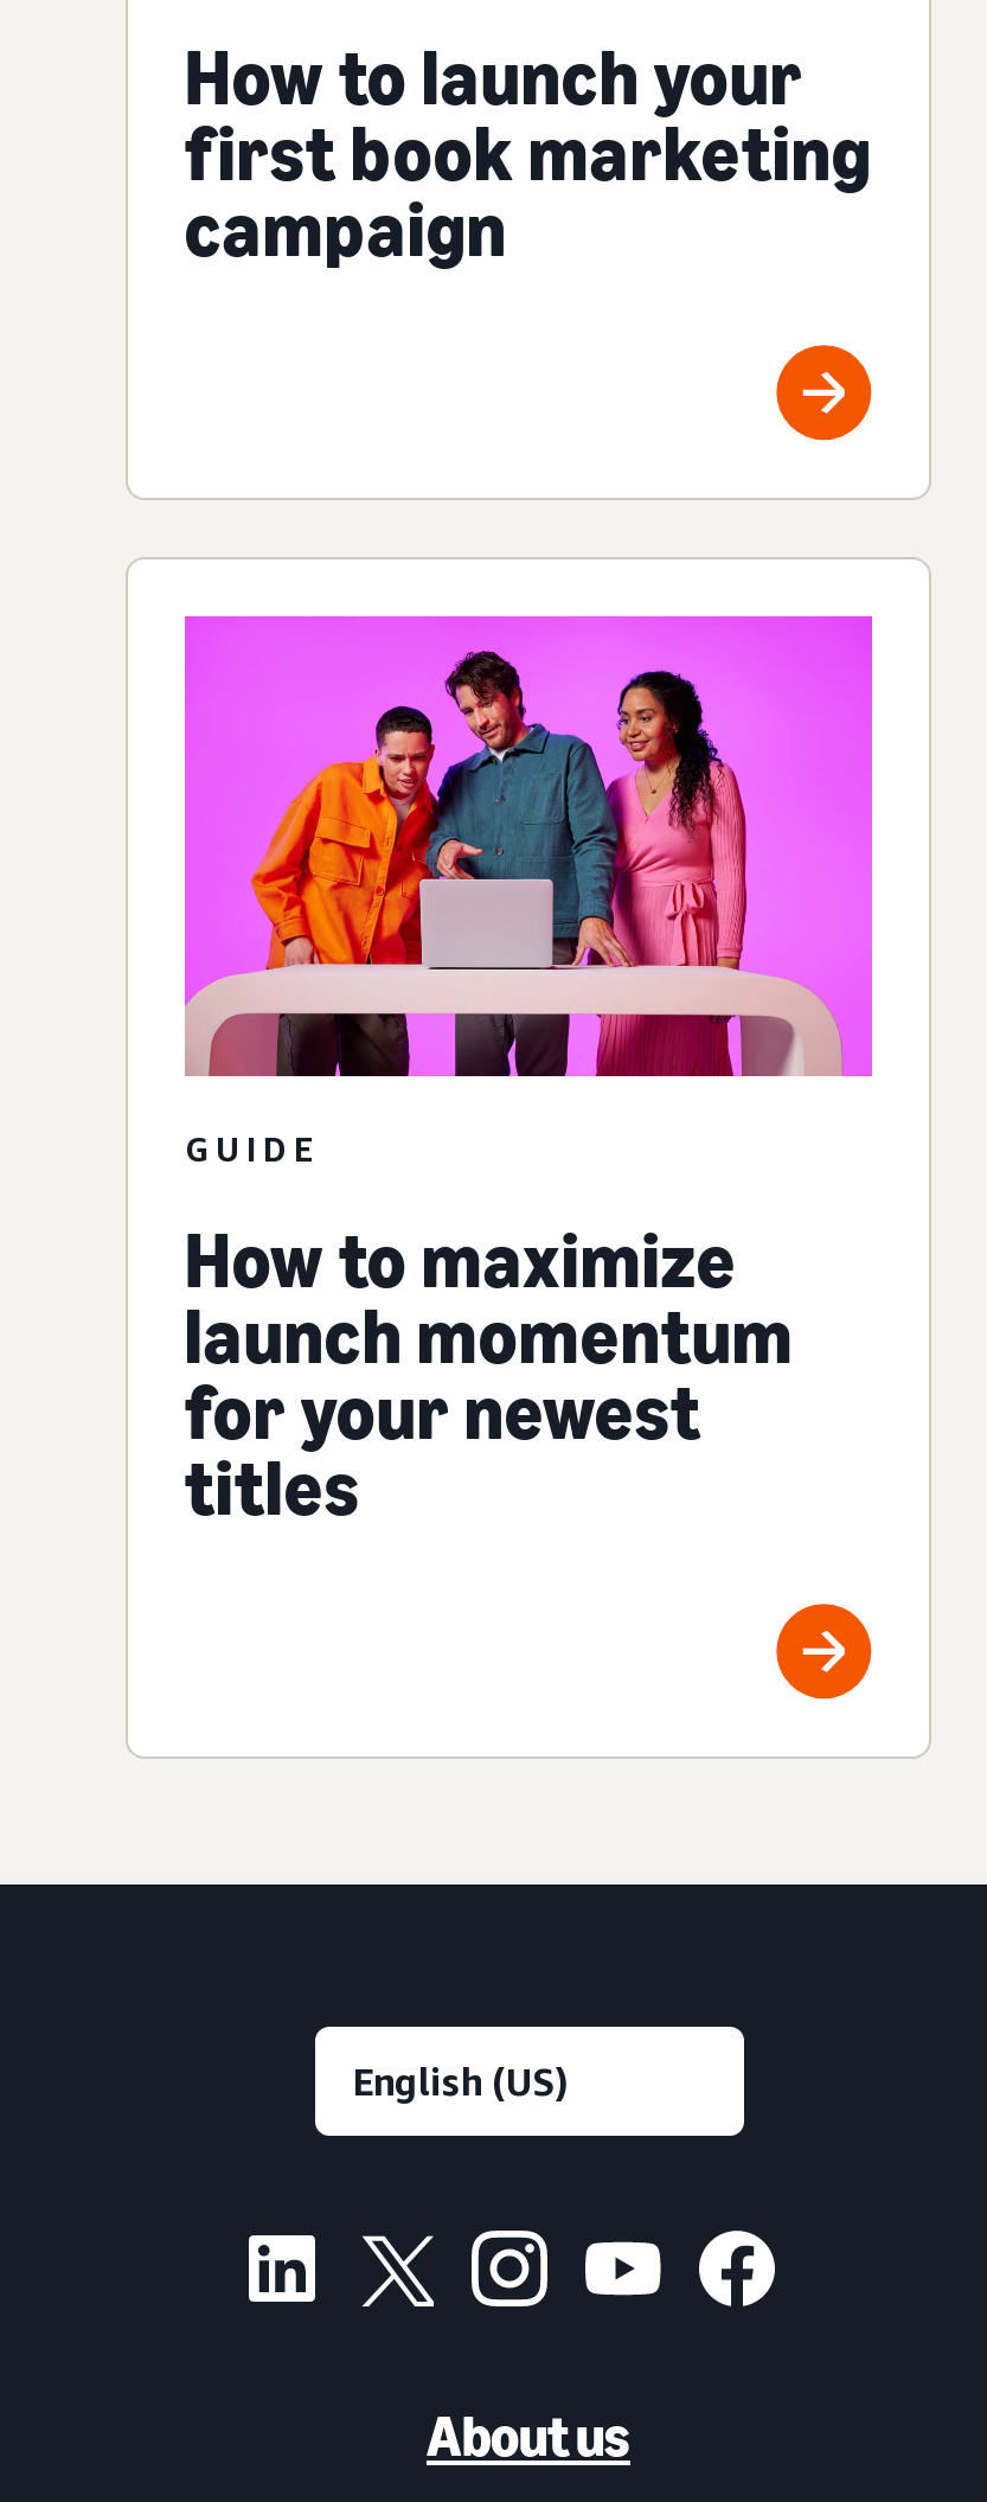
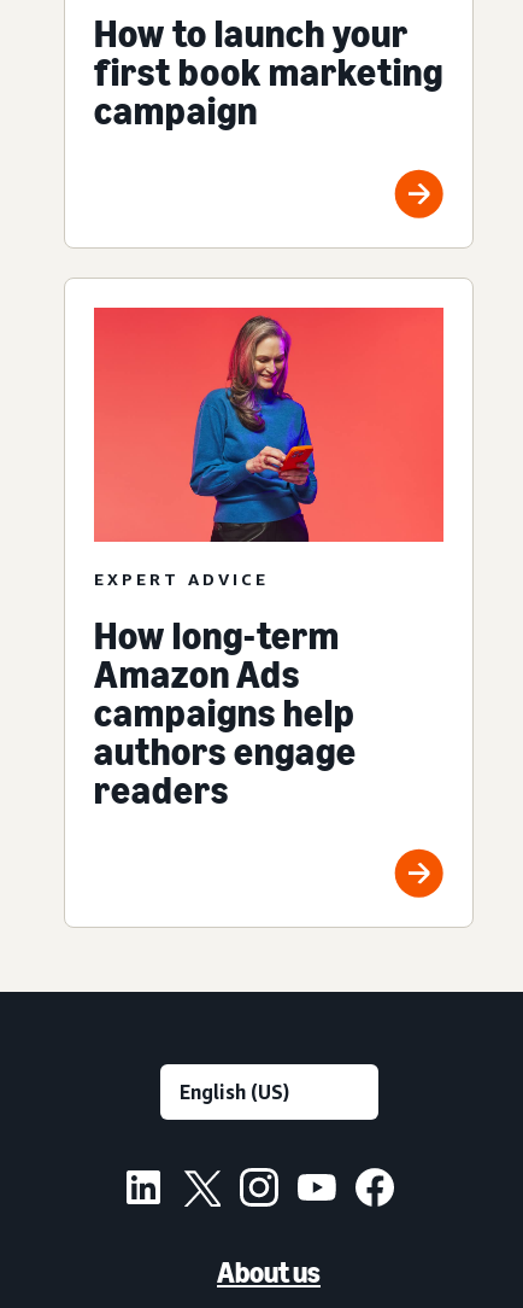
- [image]
- GUIDE
+ [image]
+ EXPERT ADVICE

- How to maximize
- launch momentum
- for your newest
- titles
+ How long-term
+ Amazon Ads
+ campaigns help
+ authors engage
+ readers
